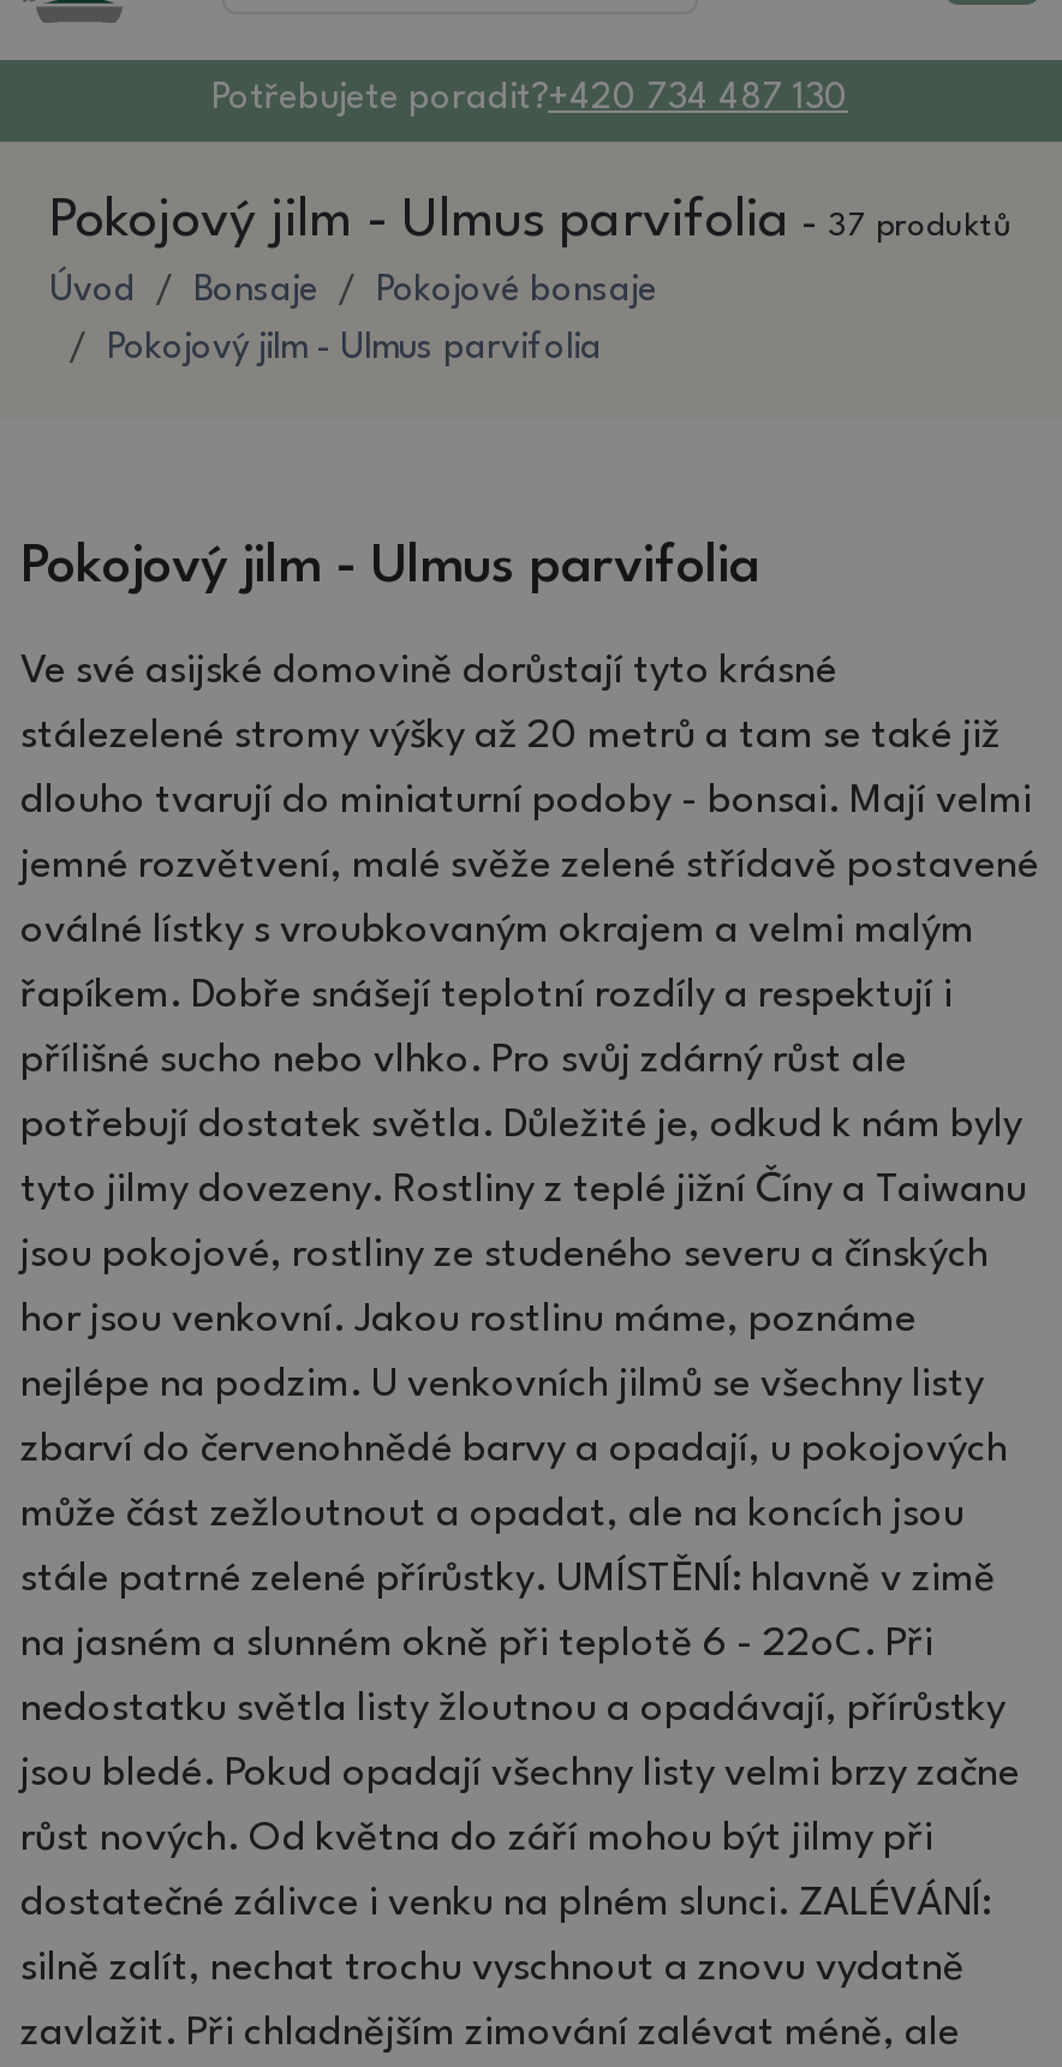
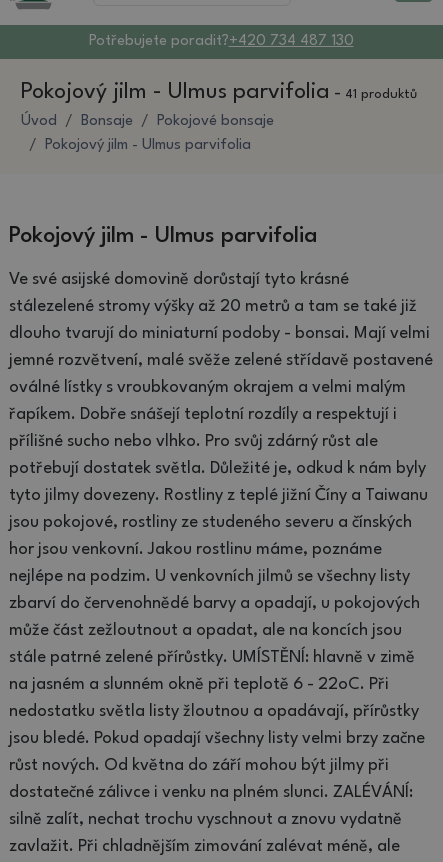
- Pokojový jilm - Ulmus parvifolia - 37 produktů
+ Pokojový jilm - Ulmus parvifolia - 41 produktů
